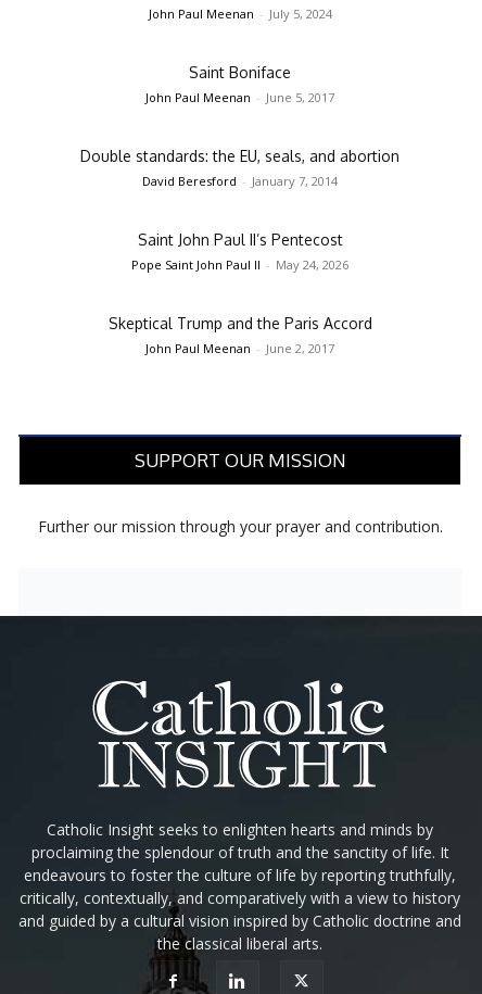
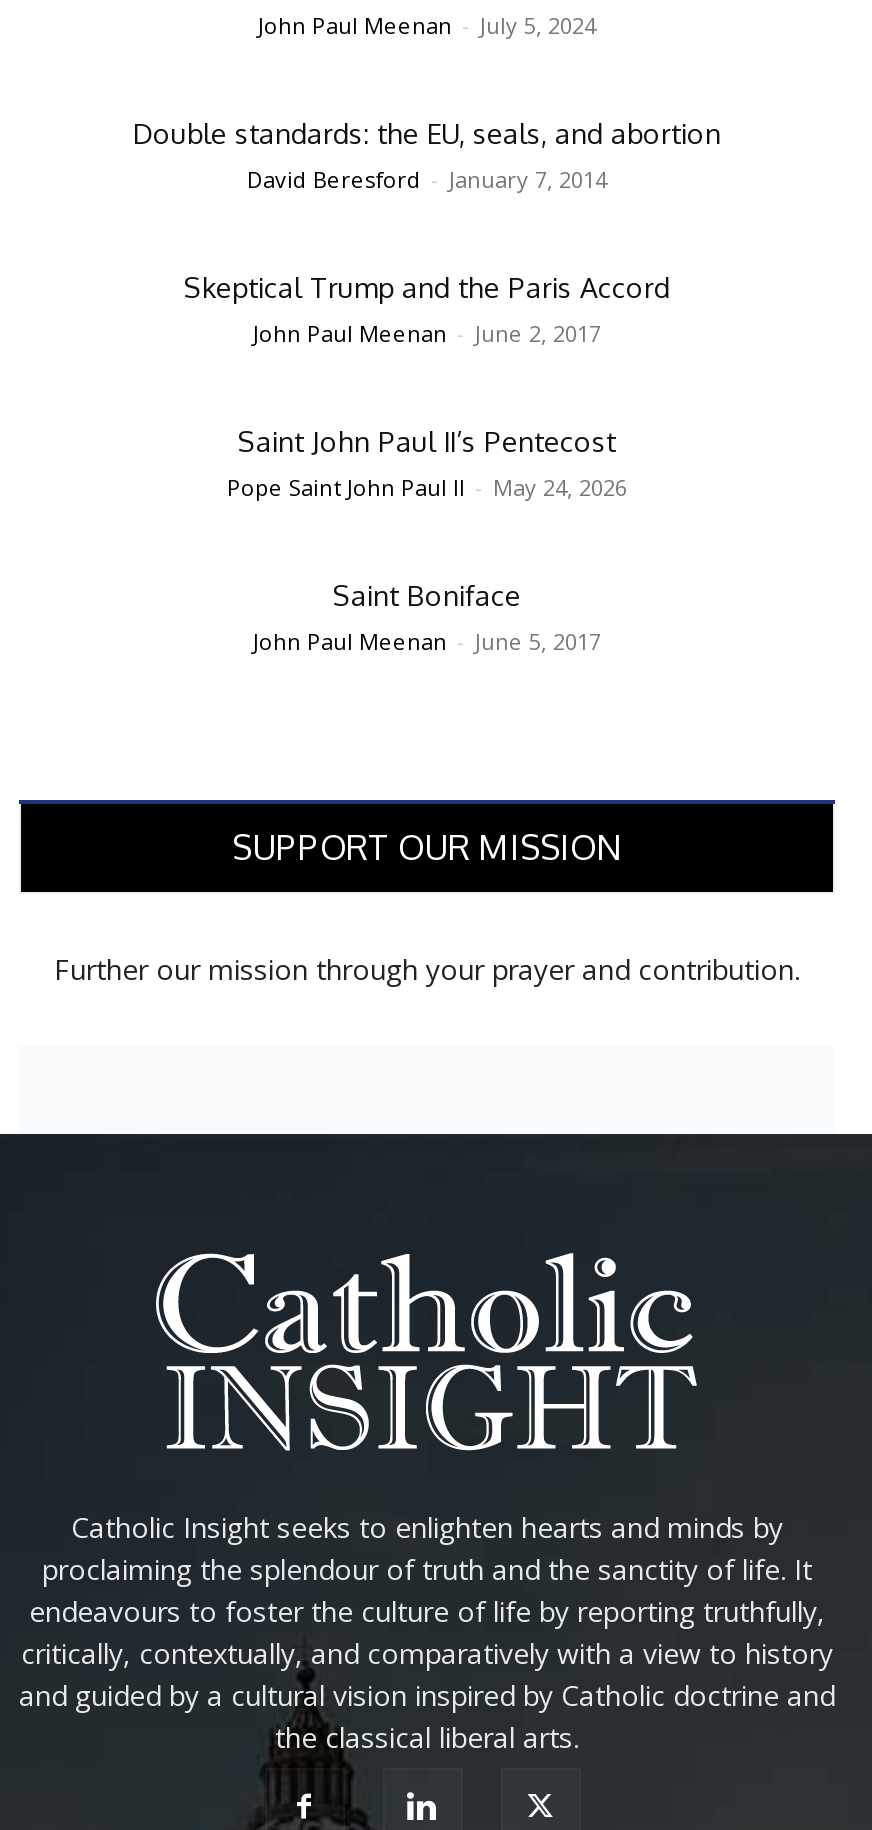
moved down: Saint Boniface | John Paul Meenan - June 5, 2017

moved up: Double standards: the EU, seals, and abortion | David Beresford - January 7, 2014 | Saint John Paul II’s Pentecost | Pope Saint John Paul II - May 24, 2026 | Skeptical Trump and the Paris Accord | John Paul Meenan - June 2, 2017
